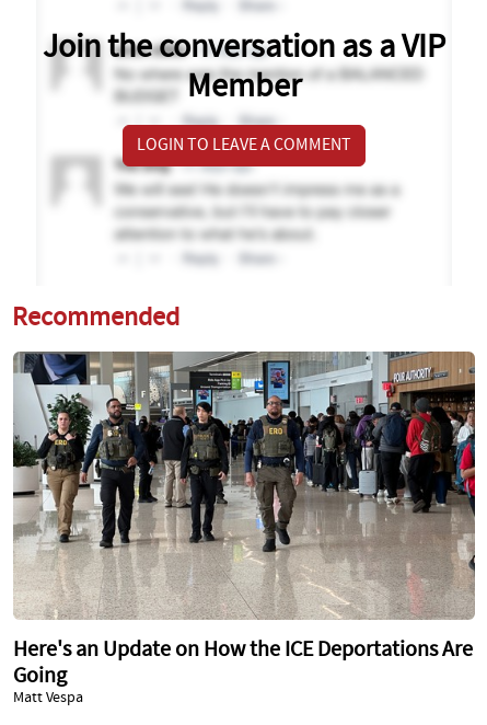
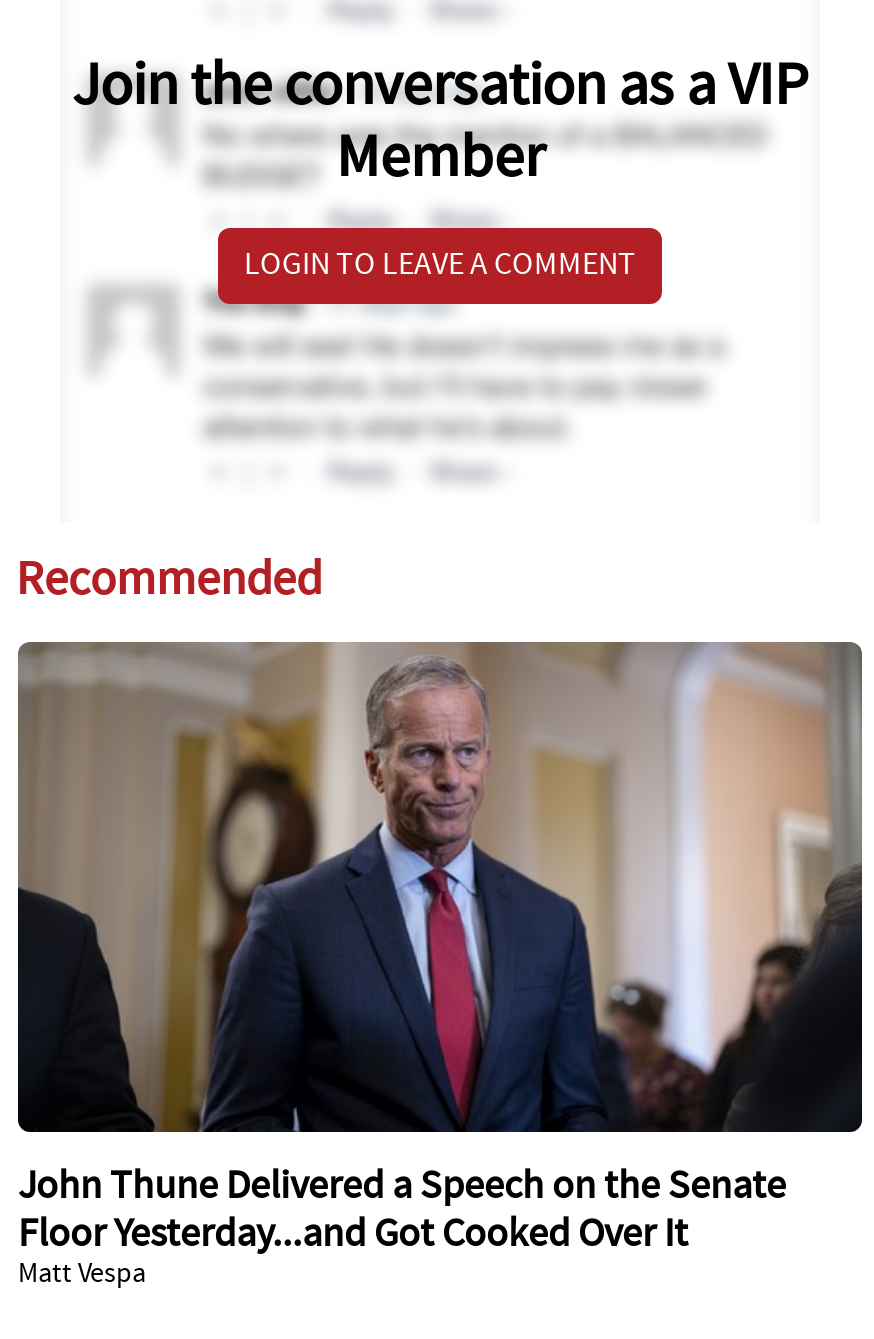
- [image]
- Here's an Update on How the ICE Deportations Are
- Going
+ [image]
+ John Thune Delivered a Speech on the Senate
+ Floor Yesterday...and Got Cooked Over It
